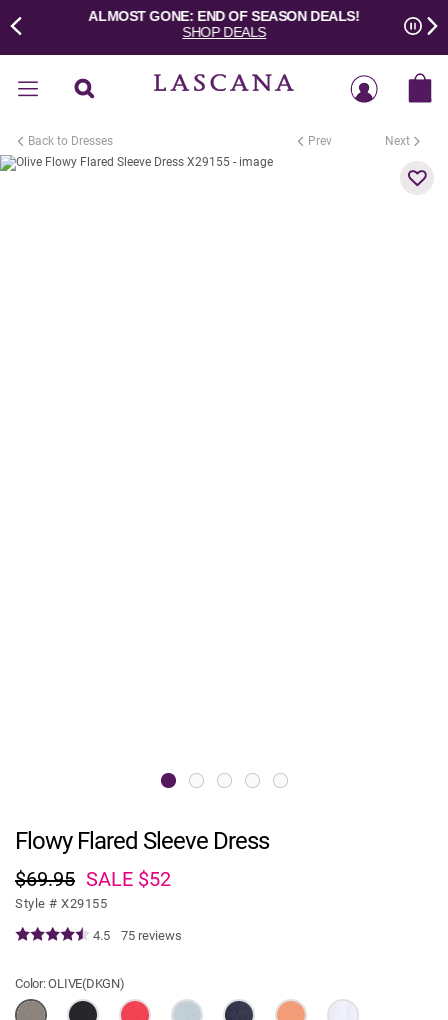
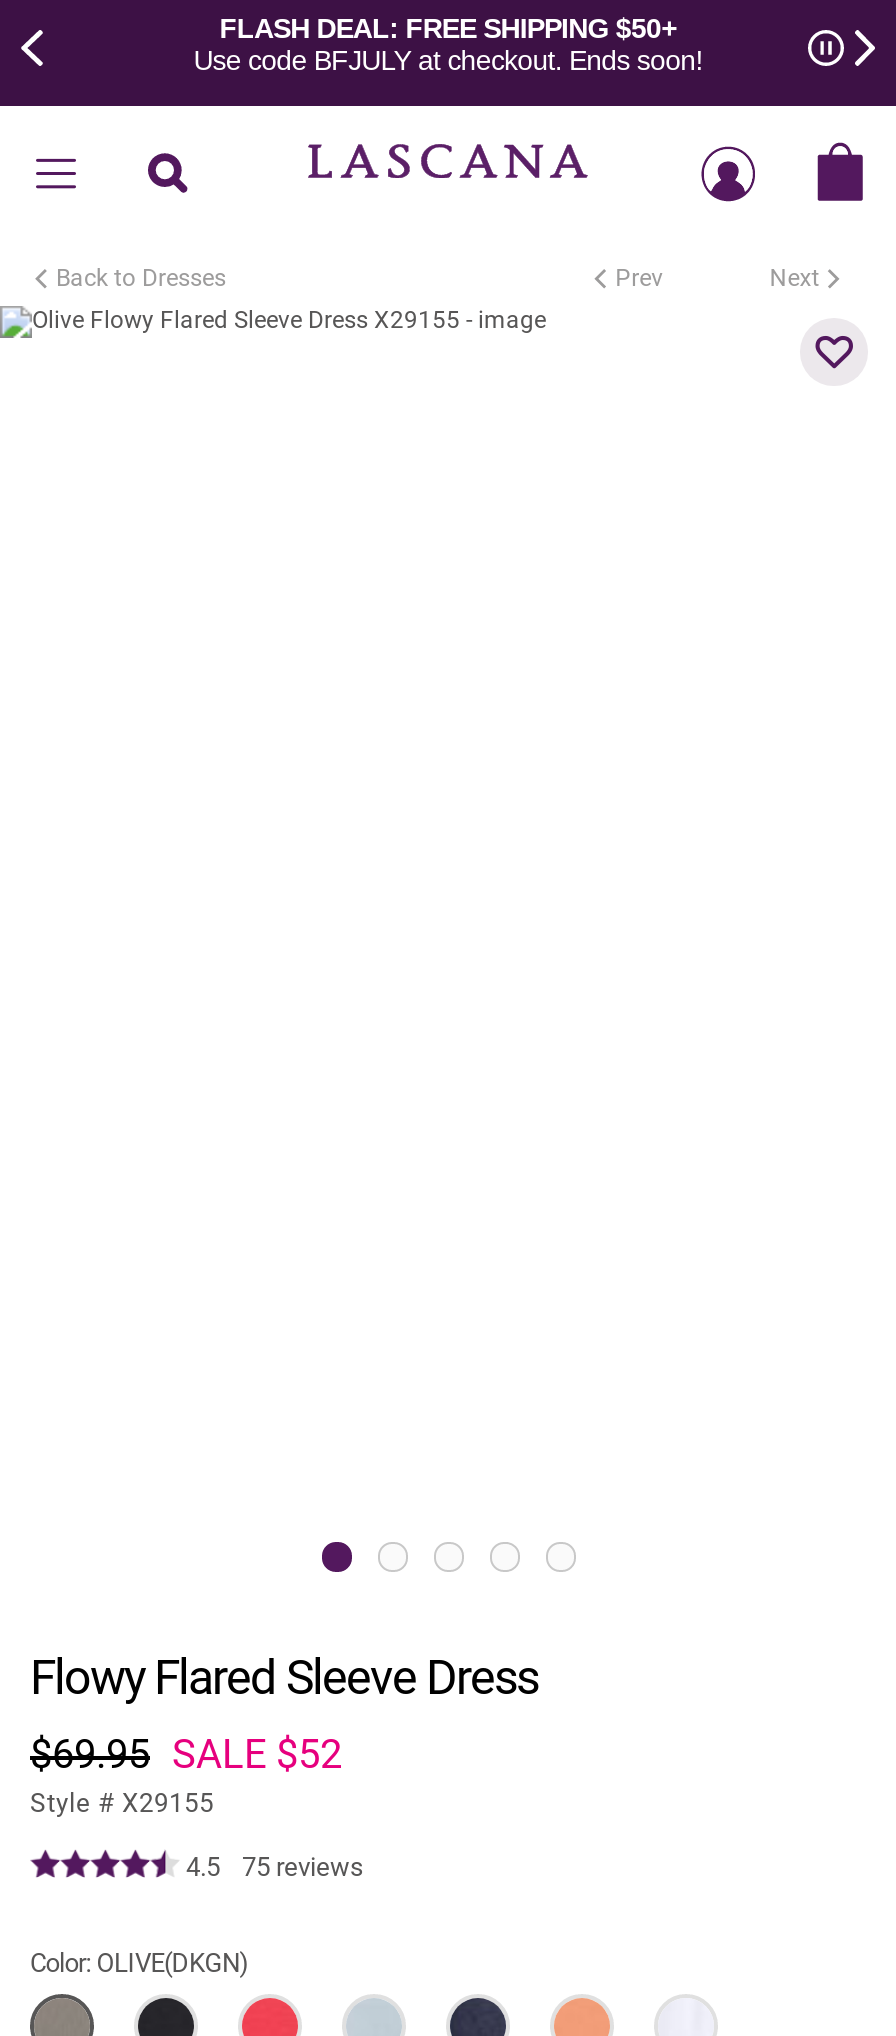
- ALMOST GONE: END OF SEASON DEALS!
- SHOP DEALS
+ FLASH DEAL: FREE SHIPPING $50+
+ Use code BFJULY at checkout. Ends soon!
